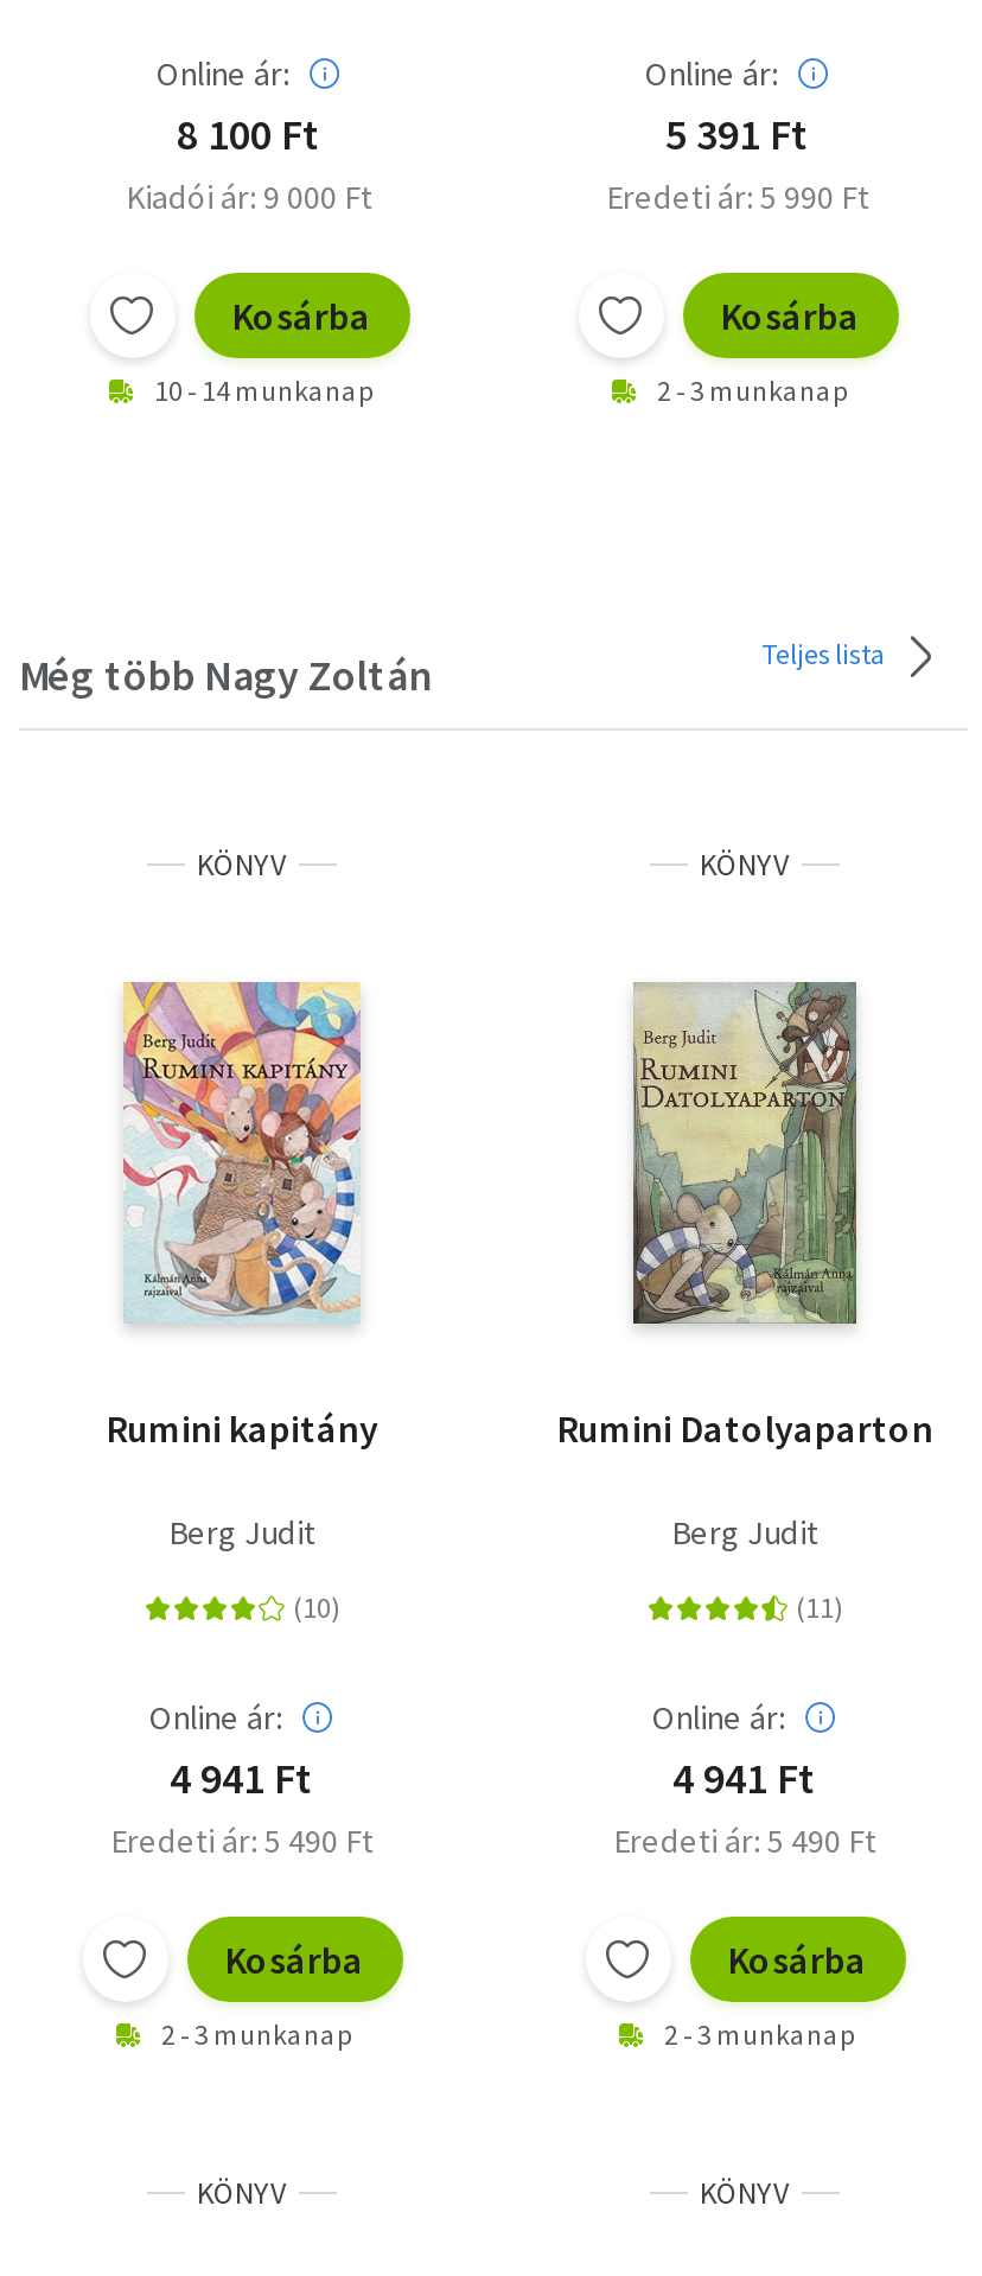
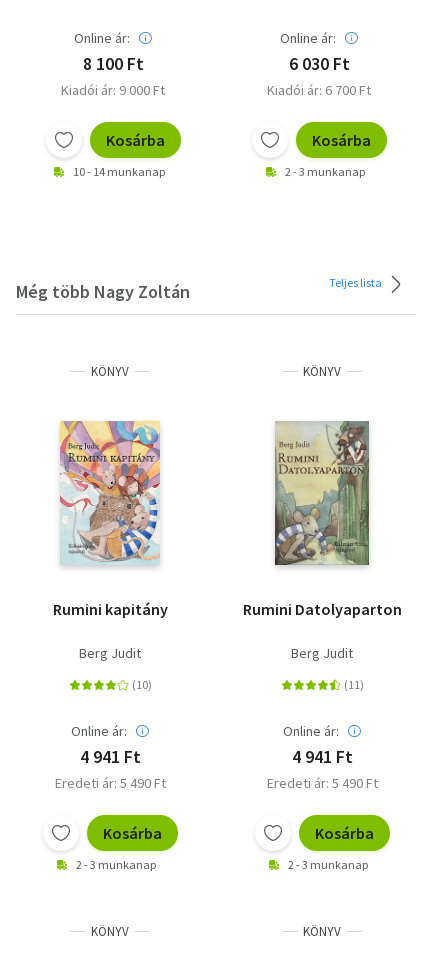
- 5 391 Ft
+ 6 030 Ft

- Eredeti ár: 5 990 Ft
+ Kiadói ár: 6 700 Ft
